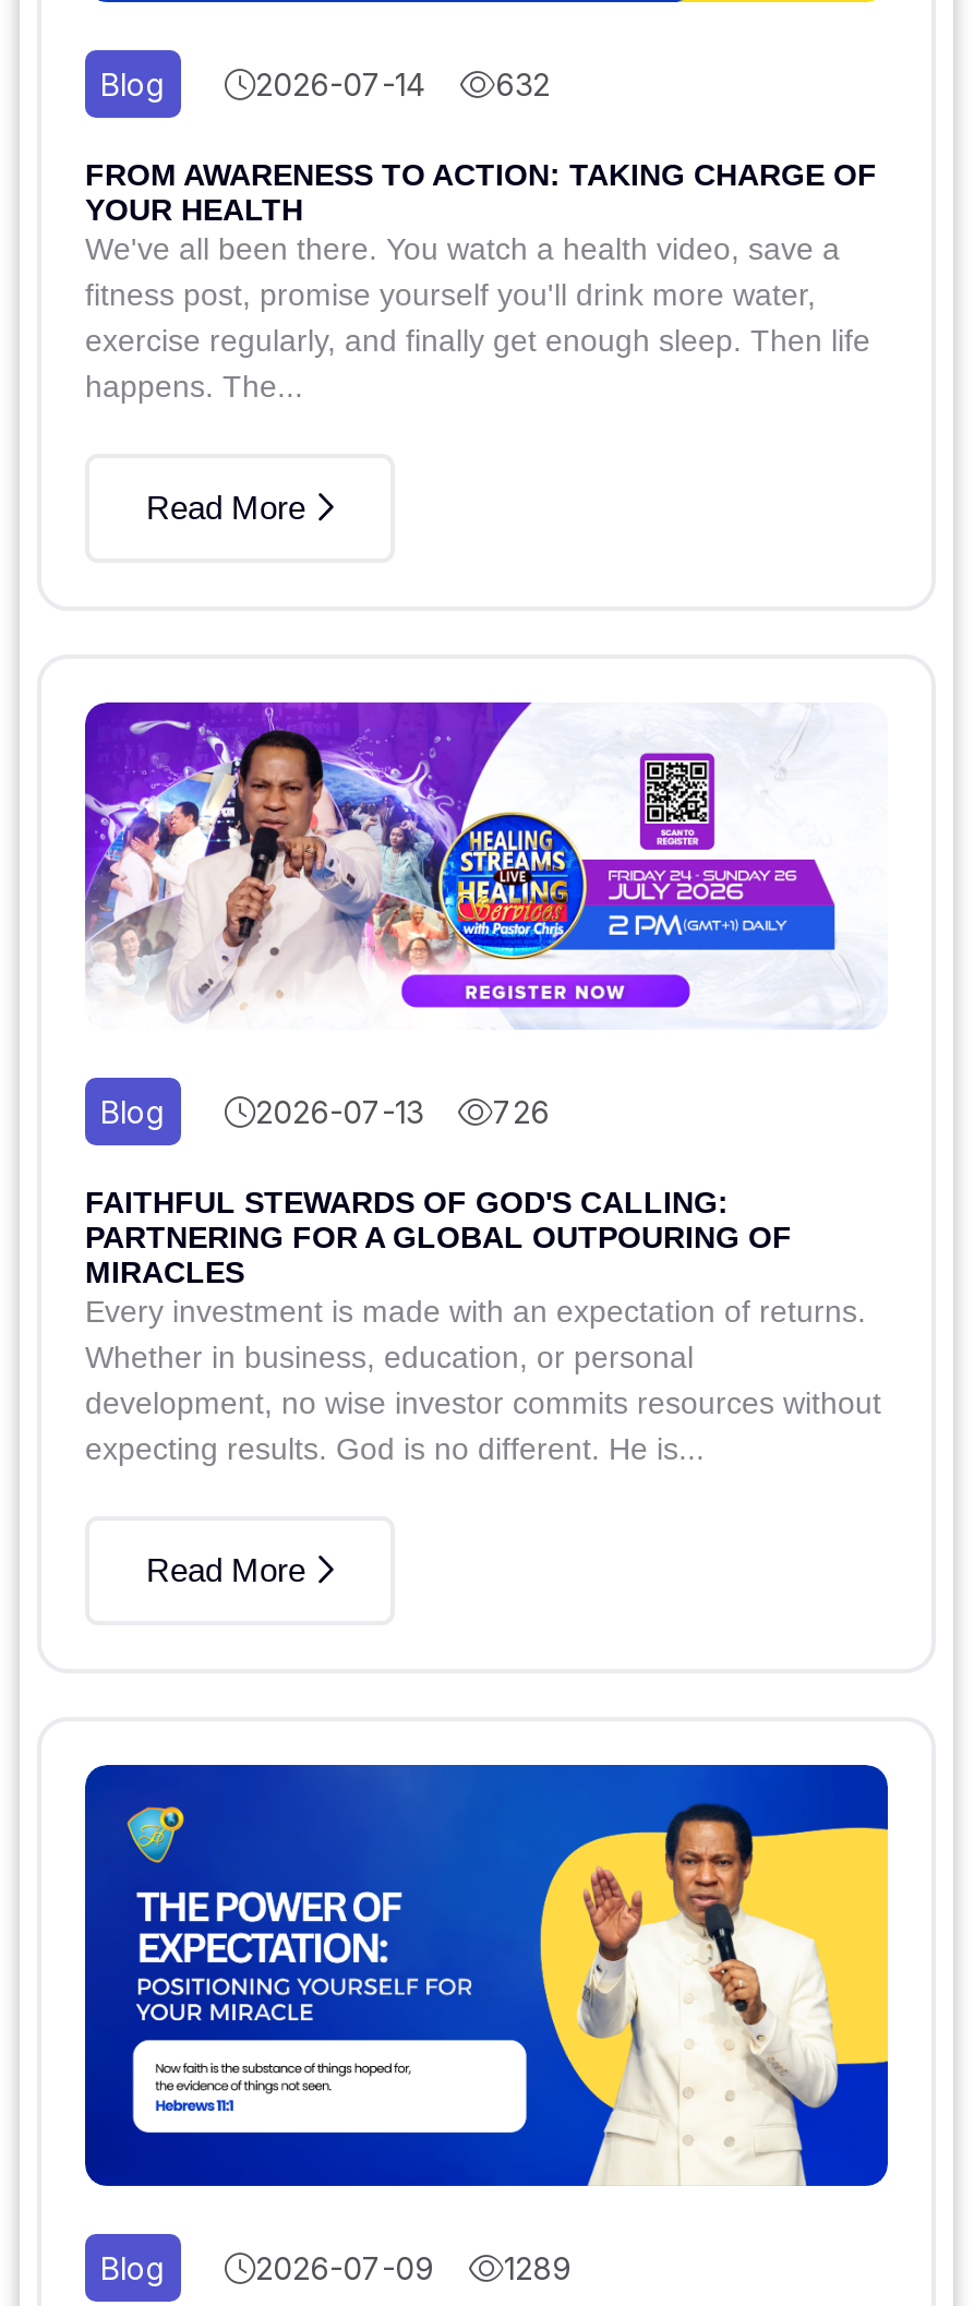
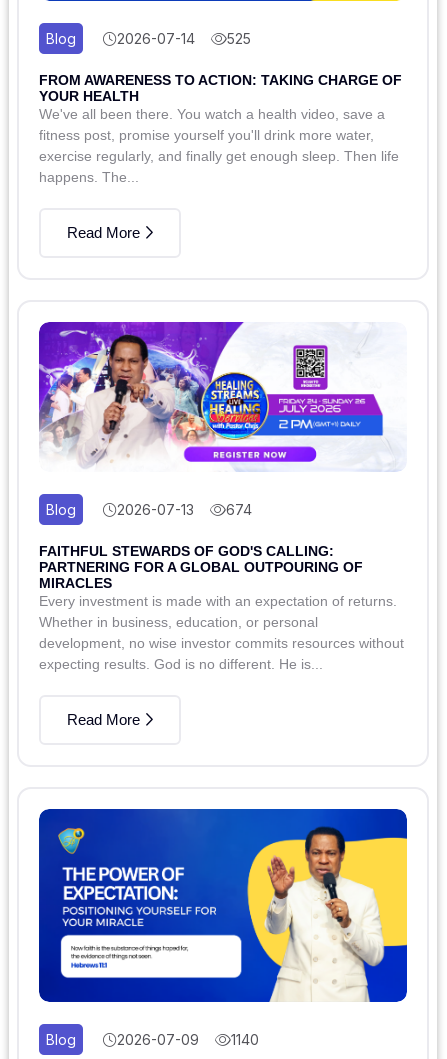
- 2026-07-14 632
+ 2026-07-14 525

- 2026-07-13 726
+ 2026-07-13 674

- 2026-07-09 1289
+ 2026-07-09 1140
